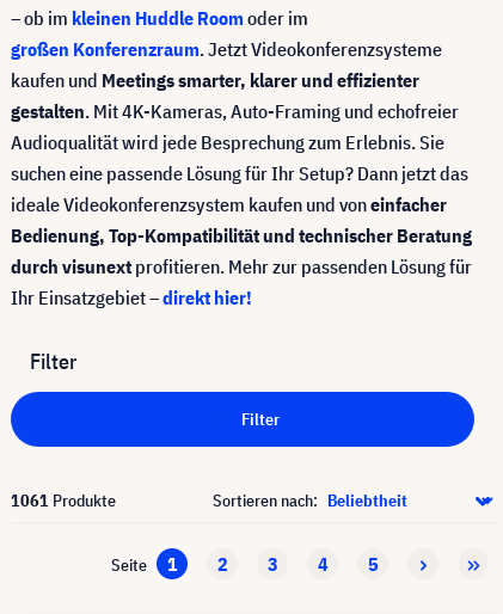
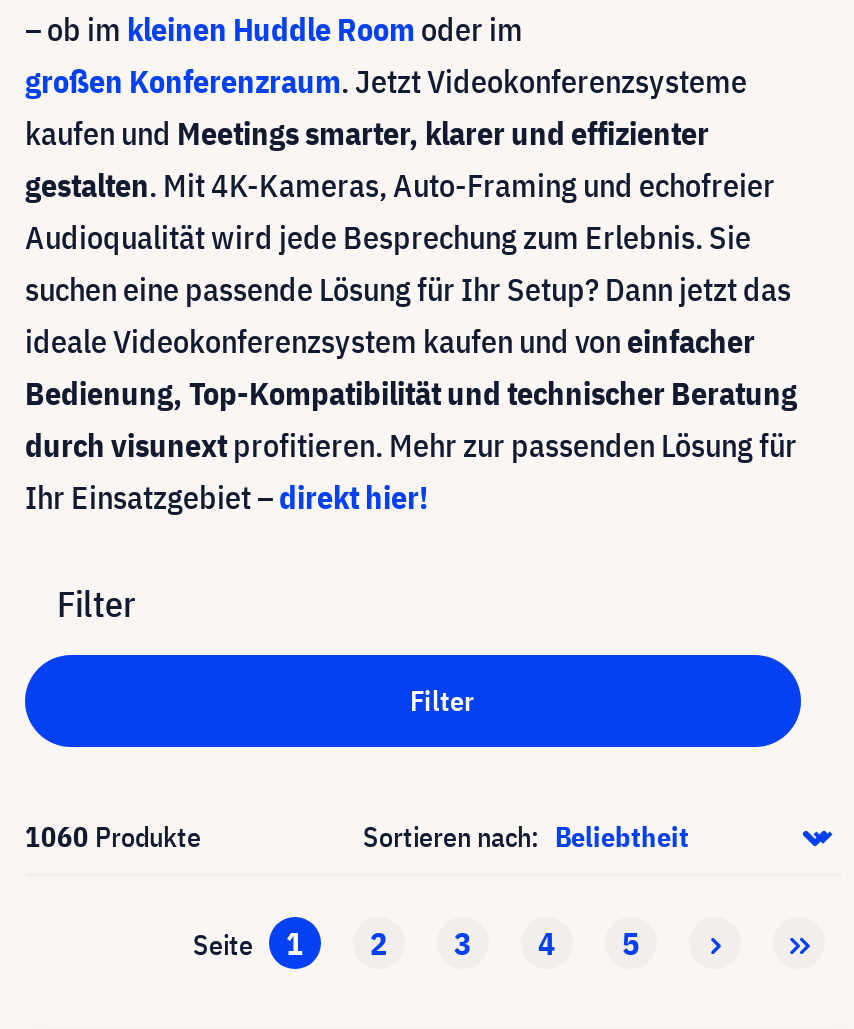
- 1061 Produkte
+ 1060 Produkte
